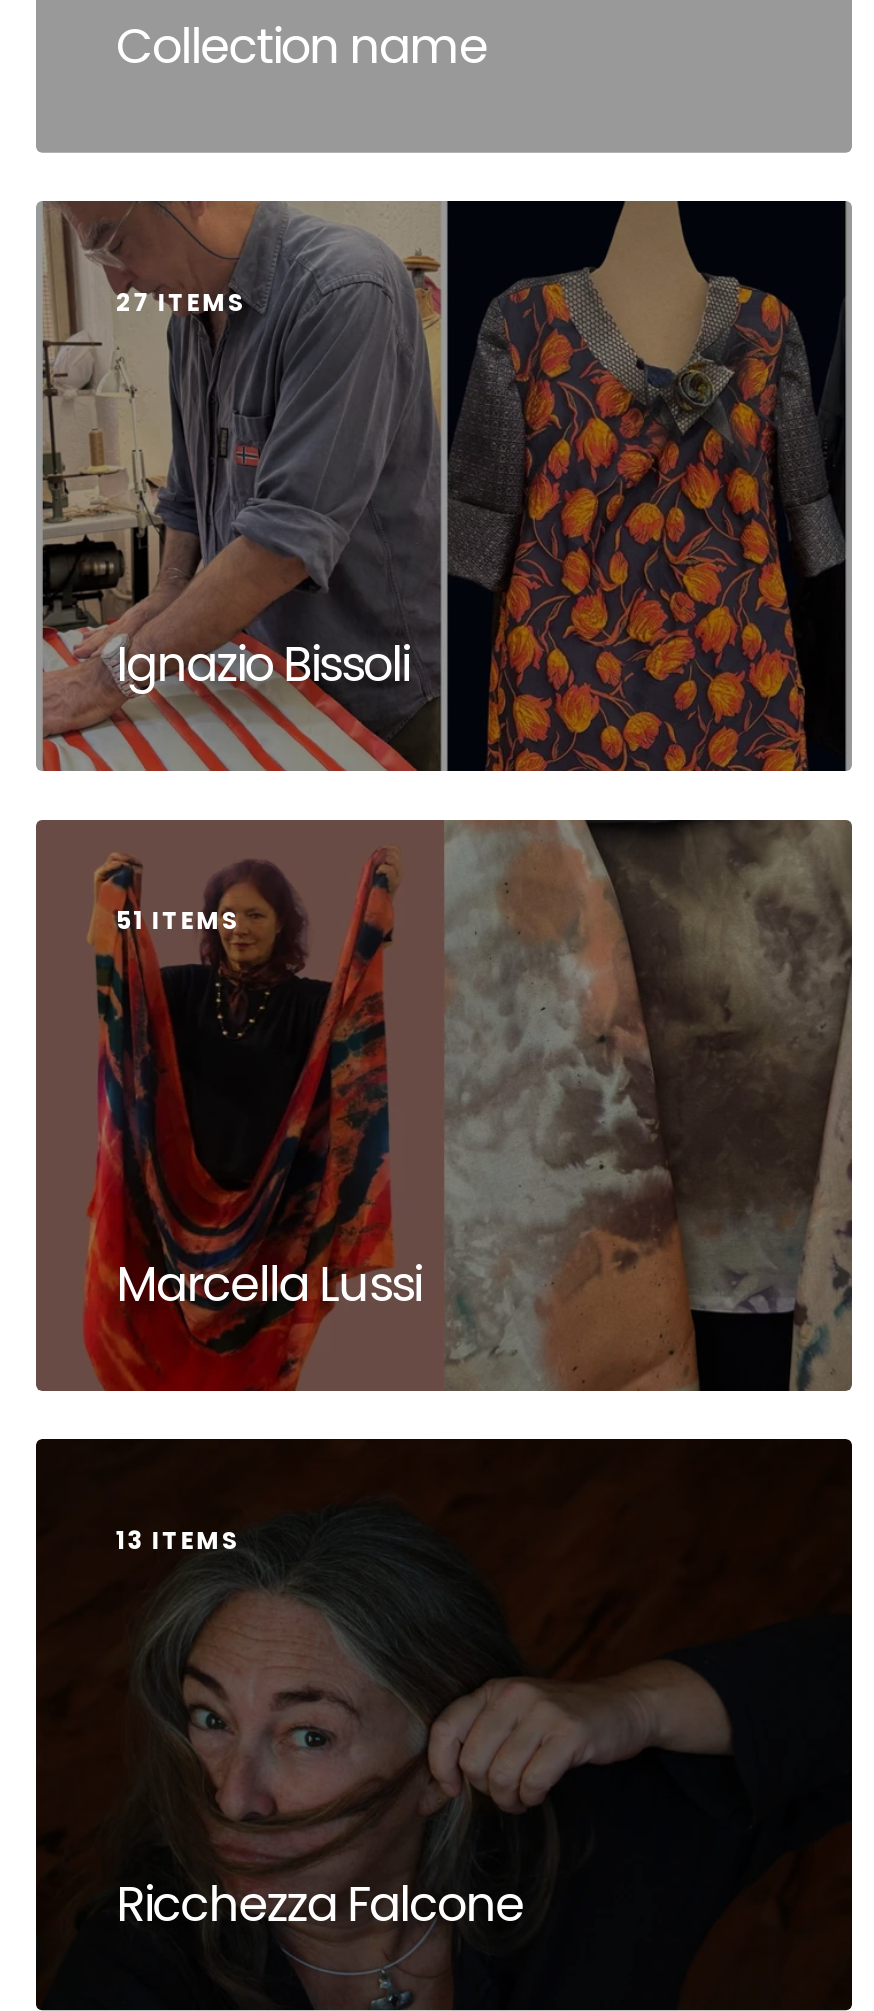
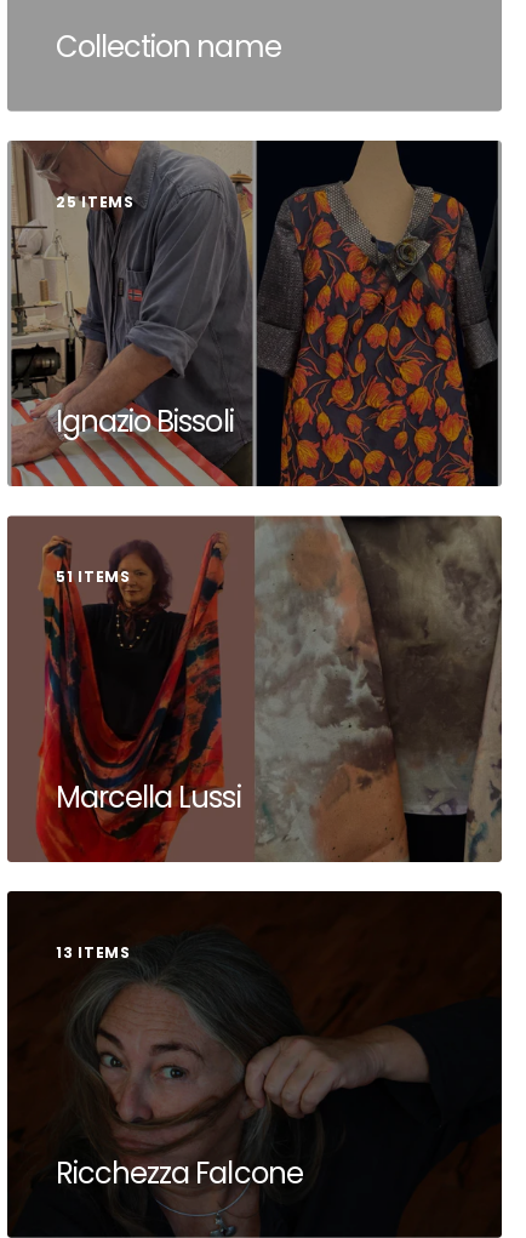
- 27 ITEMS
+ 25 ITEMS
